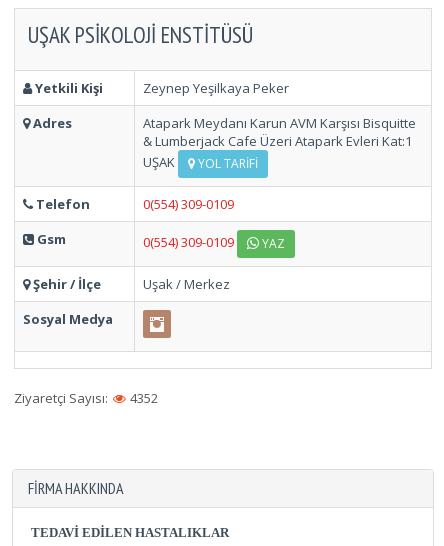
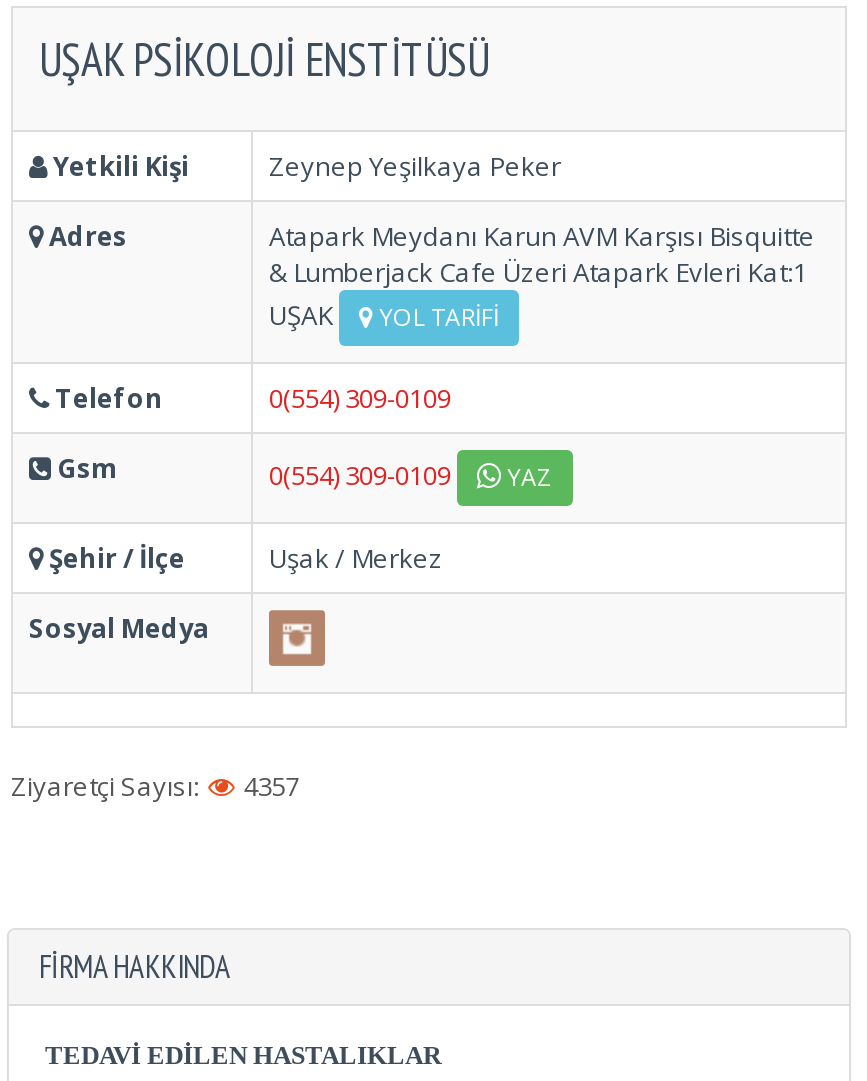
- Ziyaretçi Sayısı: 4352
+ Ziyaretçi Sayısı: 4357
